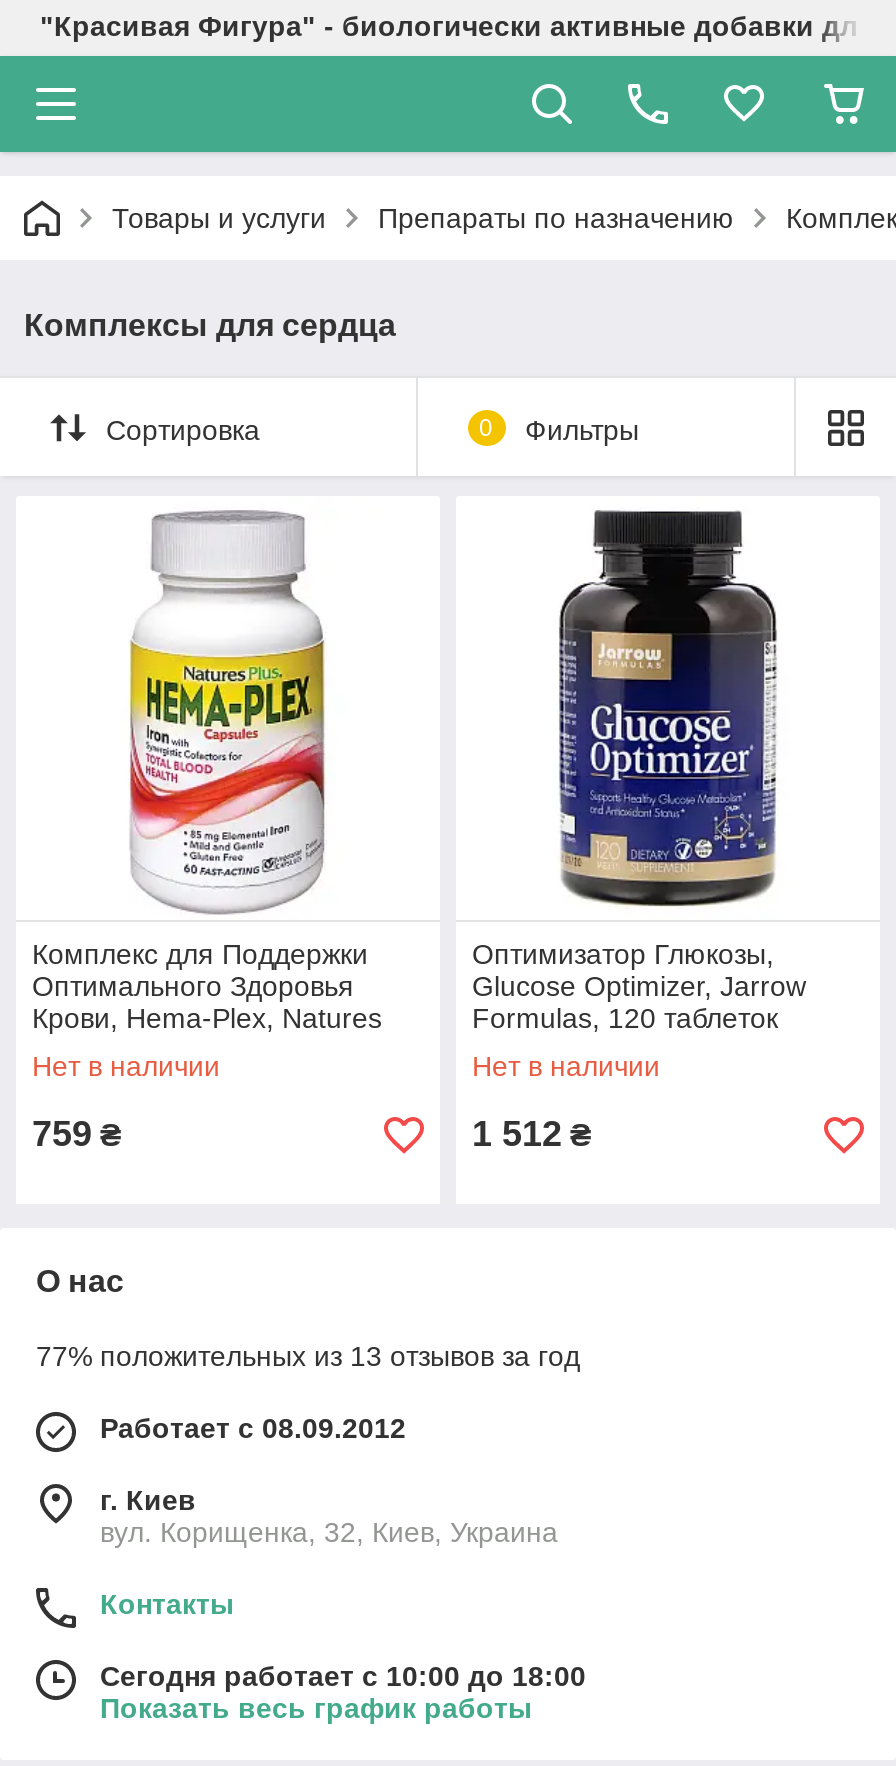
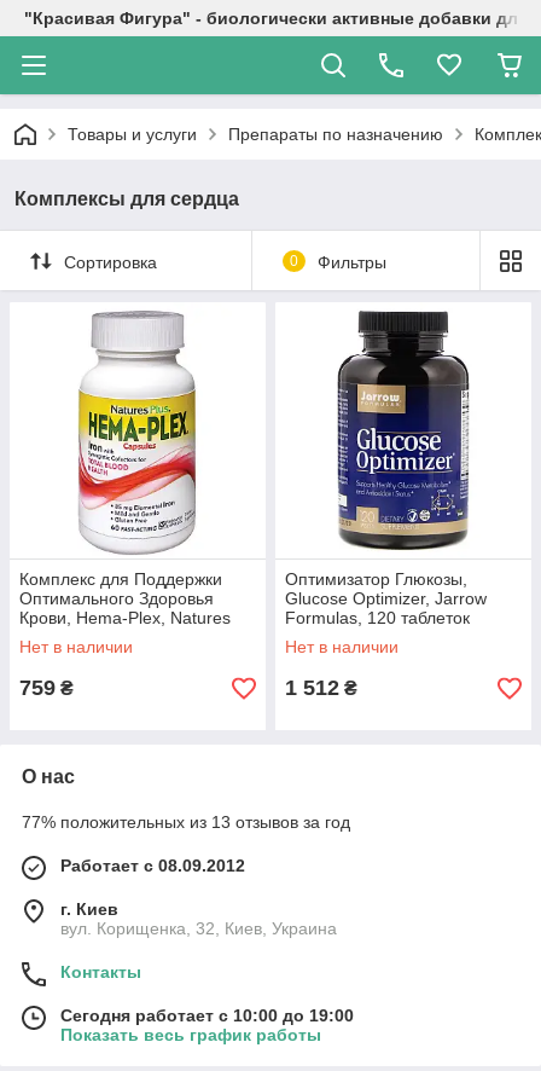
- Сегодня работает с 10:00 до 18:00
+ Сегодня работает с 10:00 до 19:00
